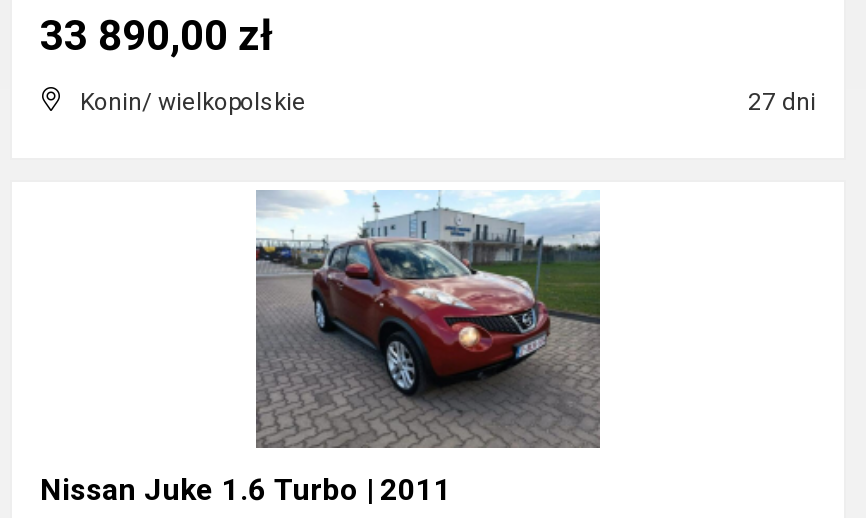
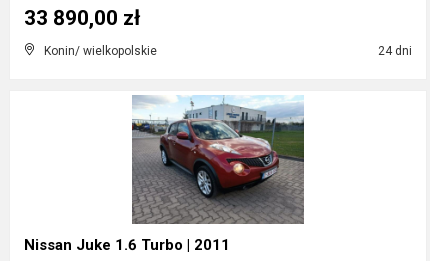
- 27 dni
+ 24 dni
